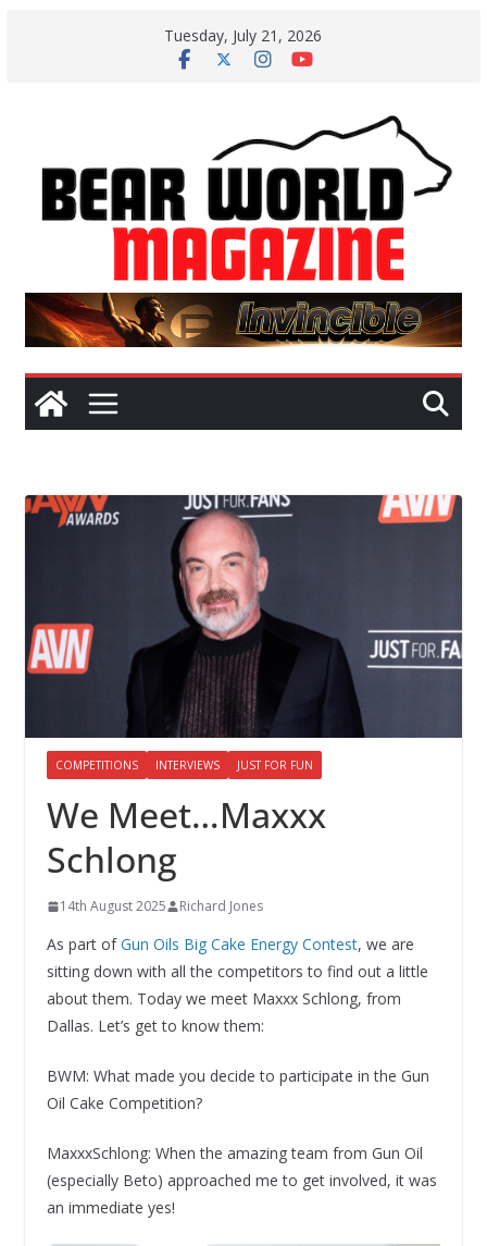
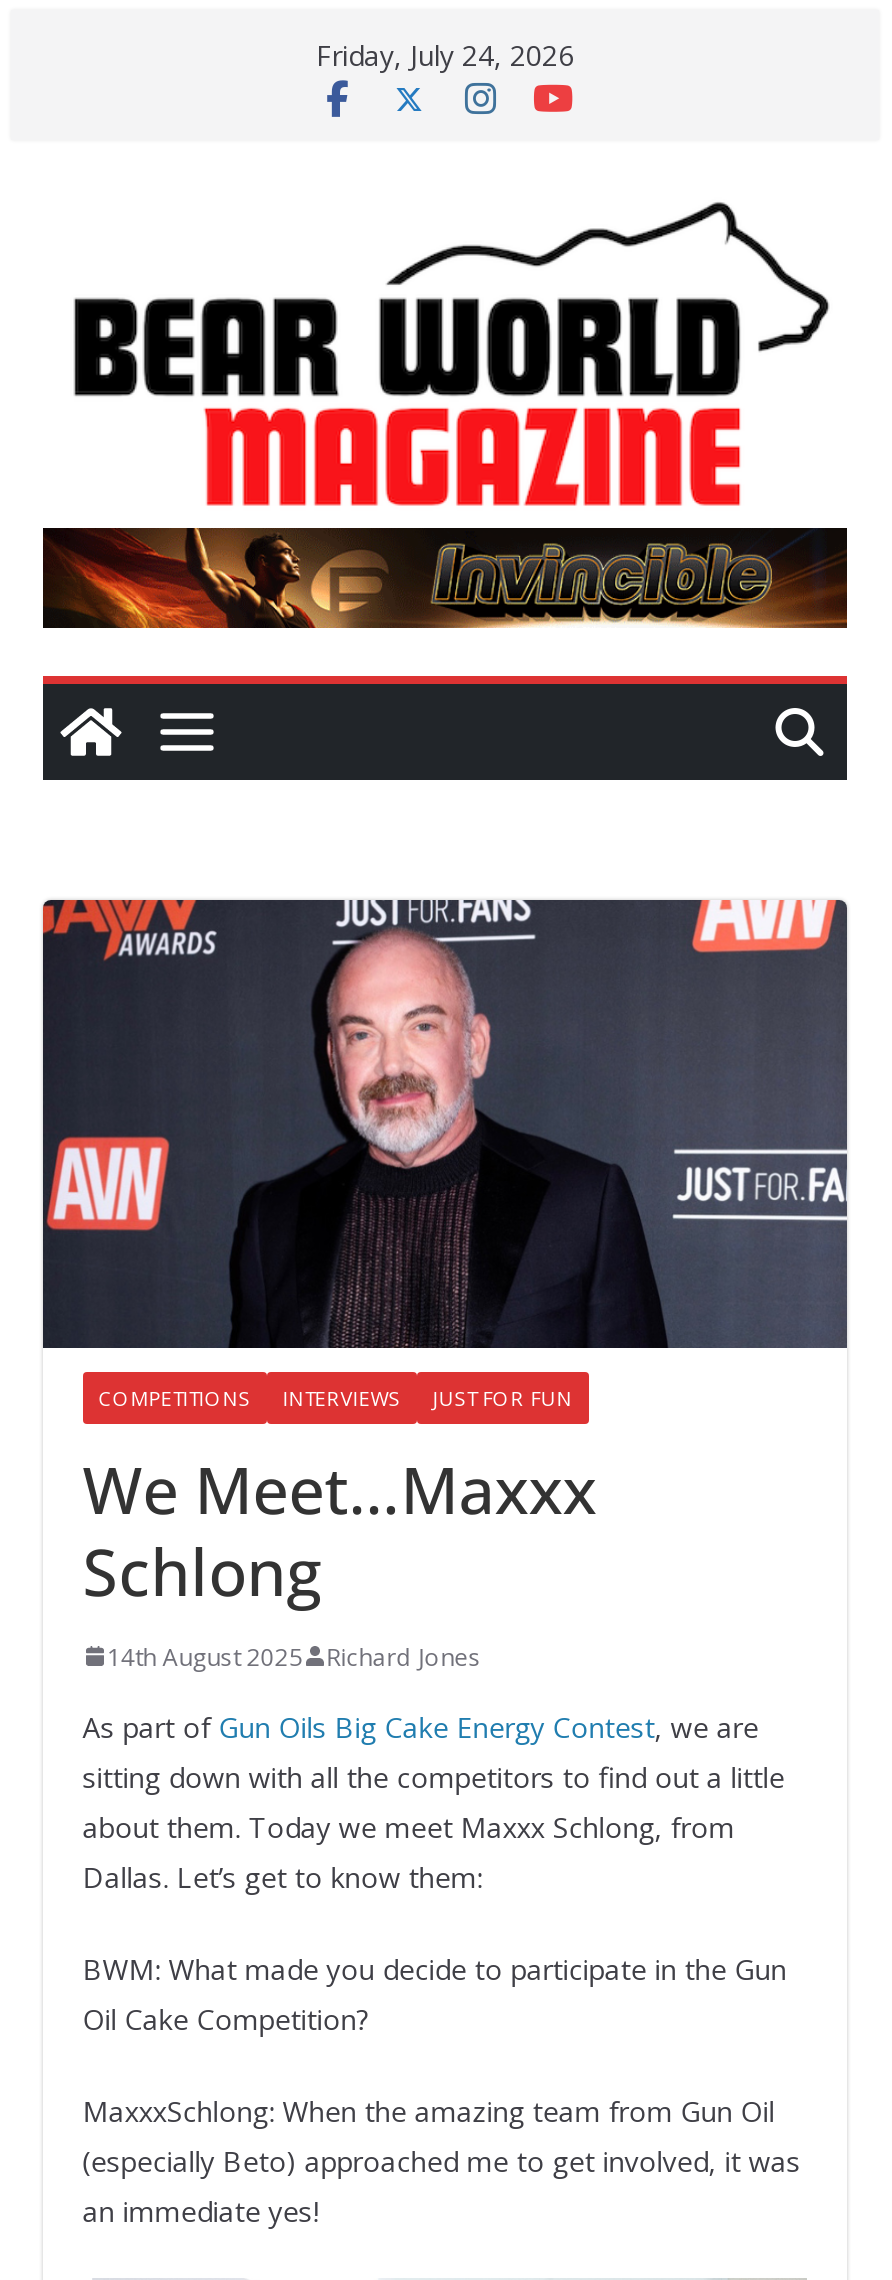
- Tuesday, July 21, 2026
+ Friday, July 24, 2026
